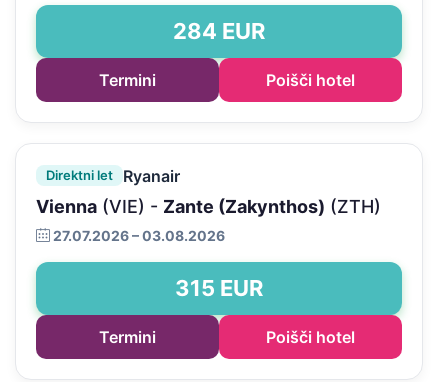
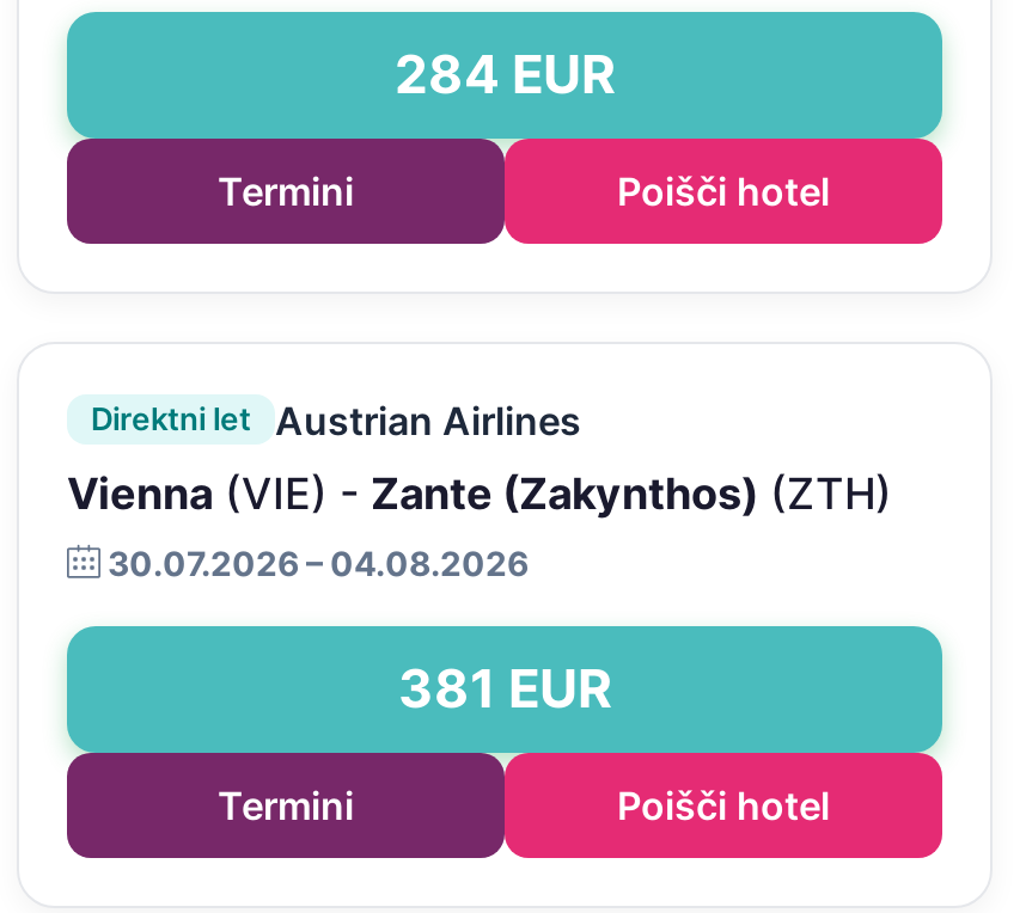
- Ryanair
+ Austrian Airlines

- 27.07.2026 – 03.08.2026
+ 30.07.2026 – 04.08.2026

- 315 EUR
+ 381 EUR
